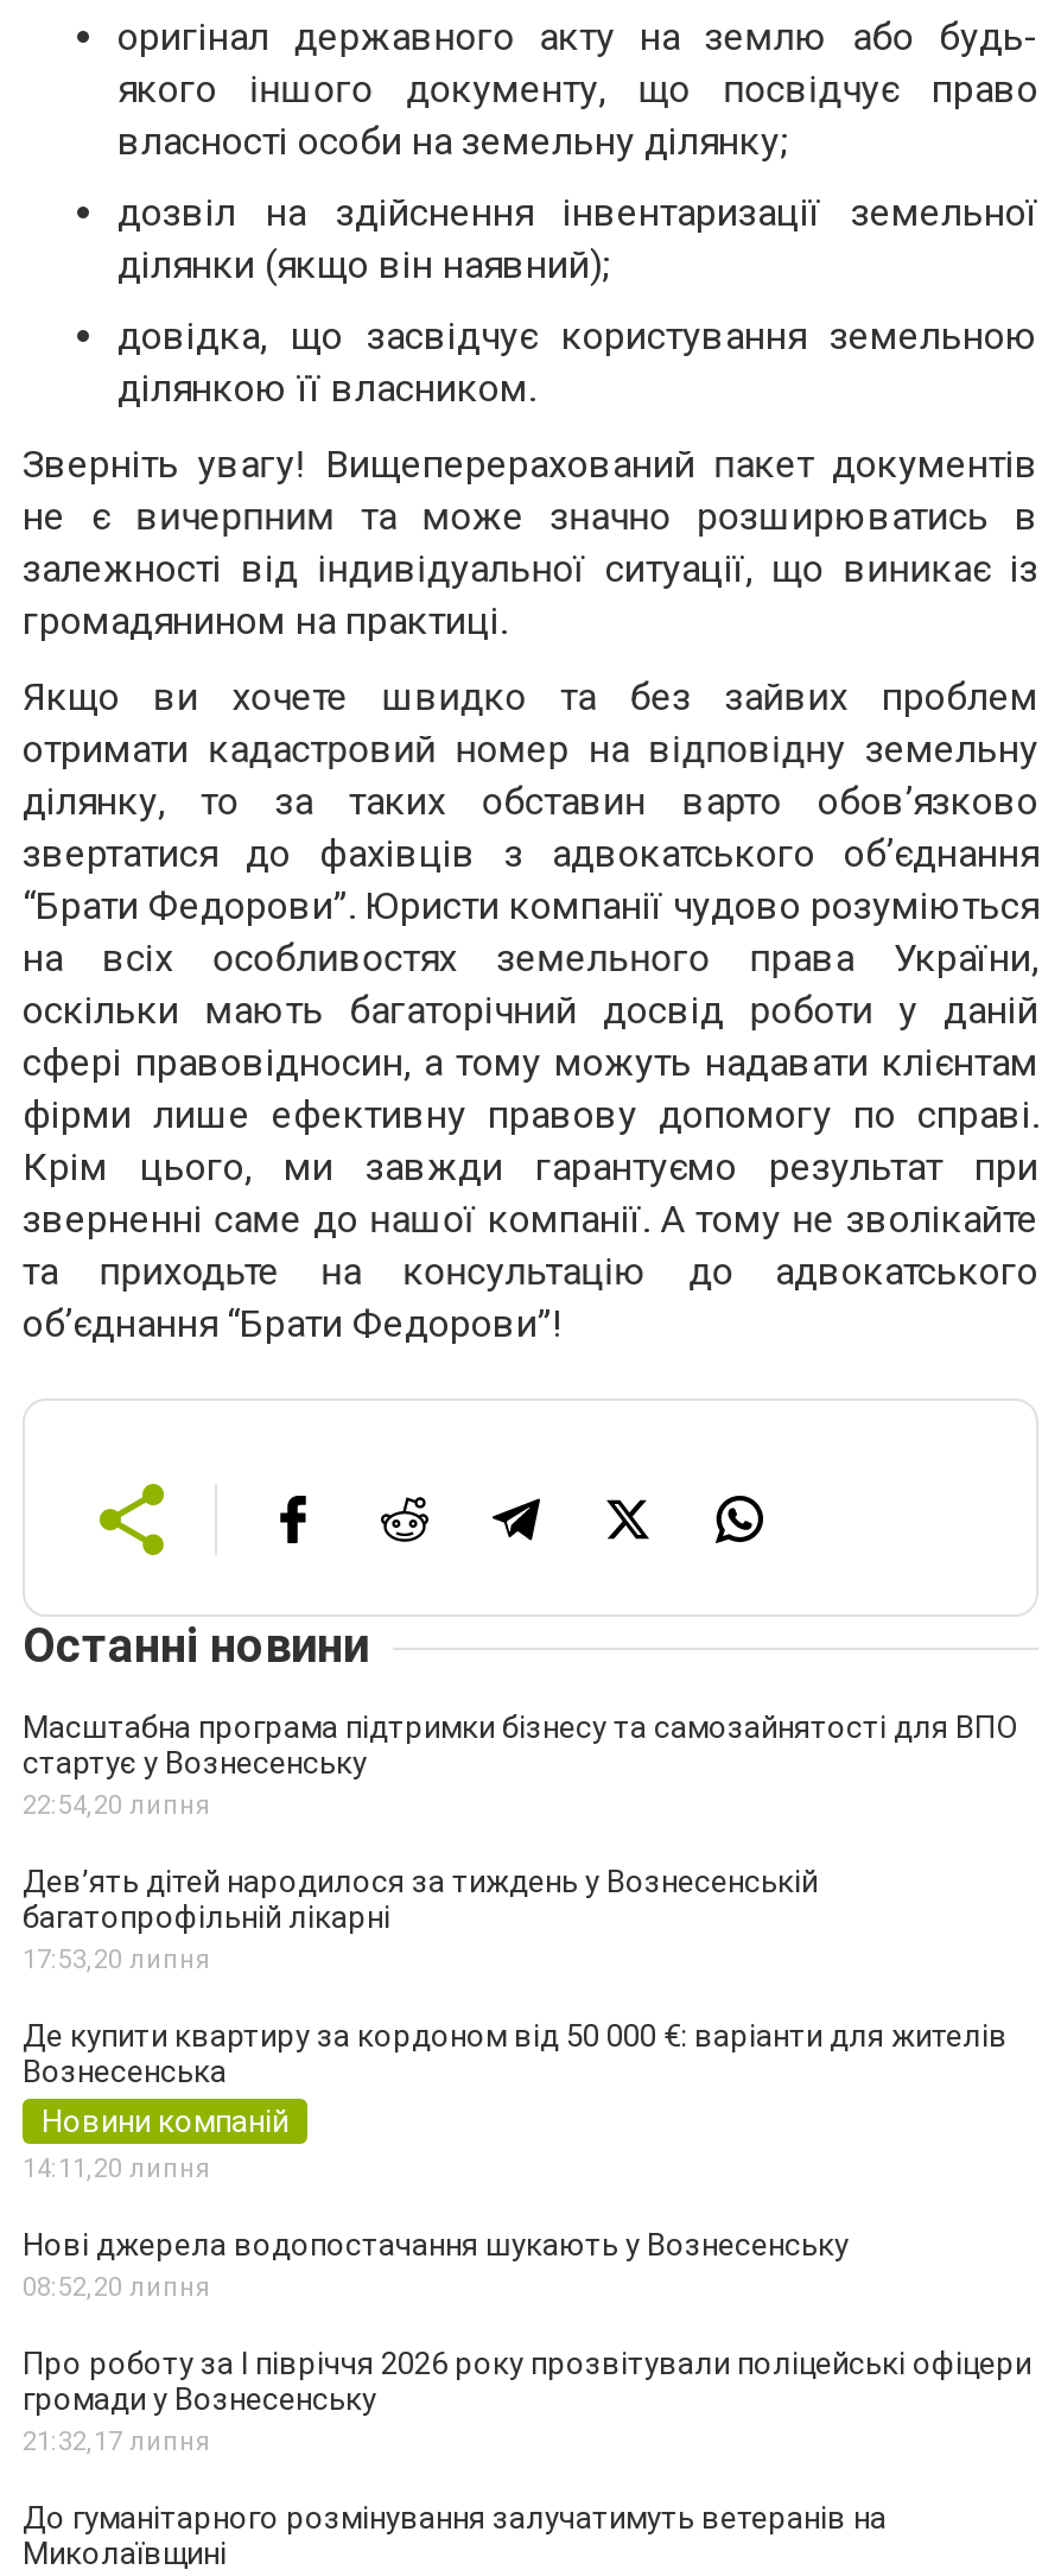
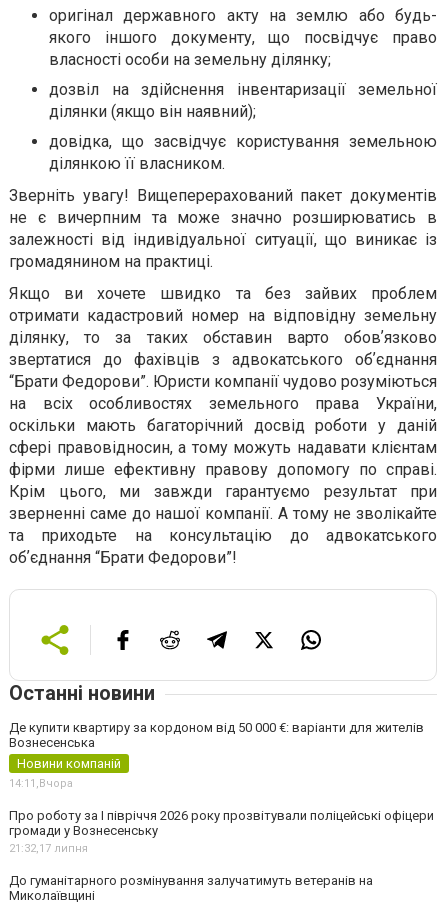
- Масштабна програма підтримки бізнесу та самозайнятості для ВПО
- стартує у Вознесенську
- 22:54,20 липня
- Дев’ять дітей народилося за тиждень у Вознесенській
- багатопрофільній лікарні
- 17:53,20 липня

- 14:11, 20 липня
- Нові джерела водопостачання шукають у Вознесенську
- 08:52,20 липня
+ 14:11, Вчора
